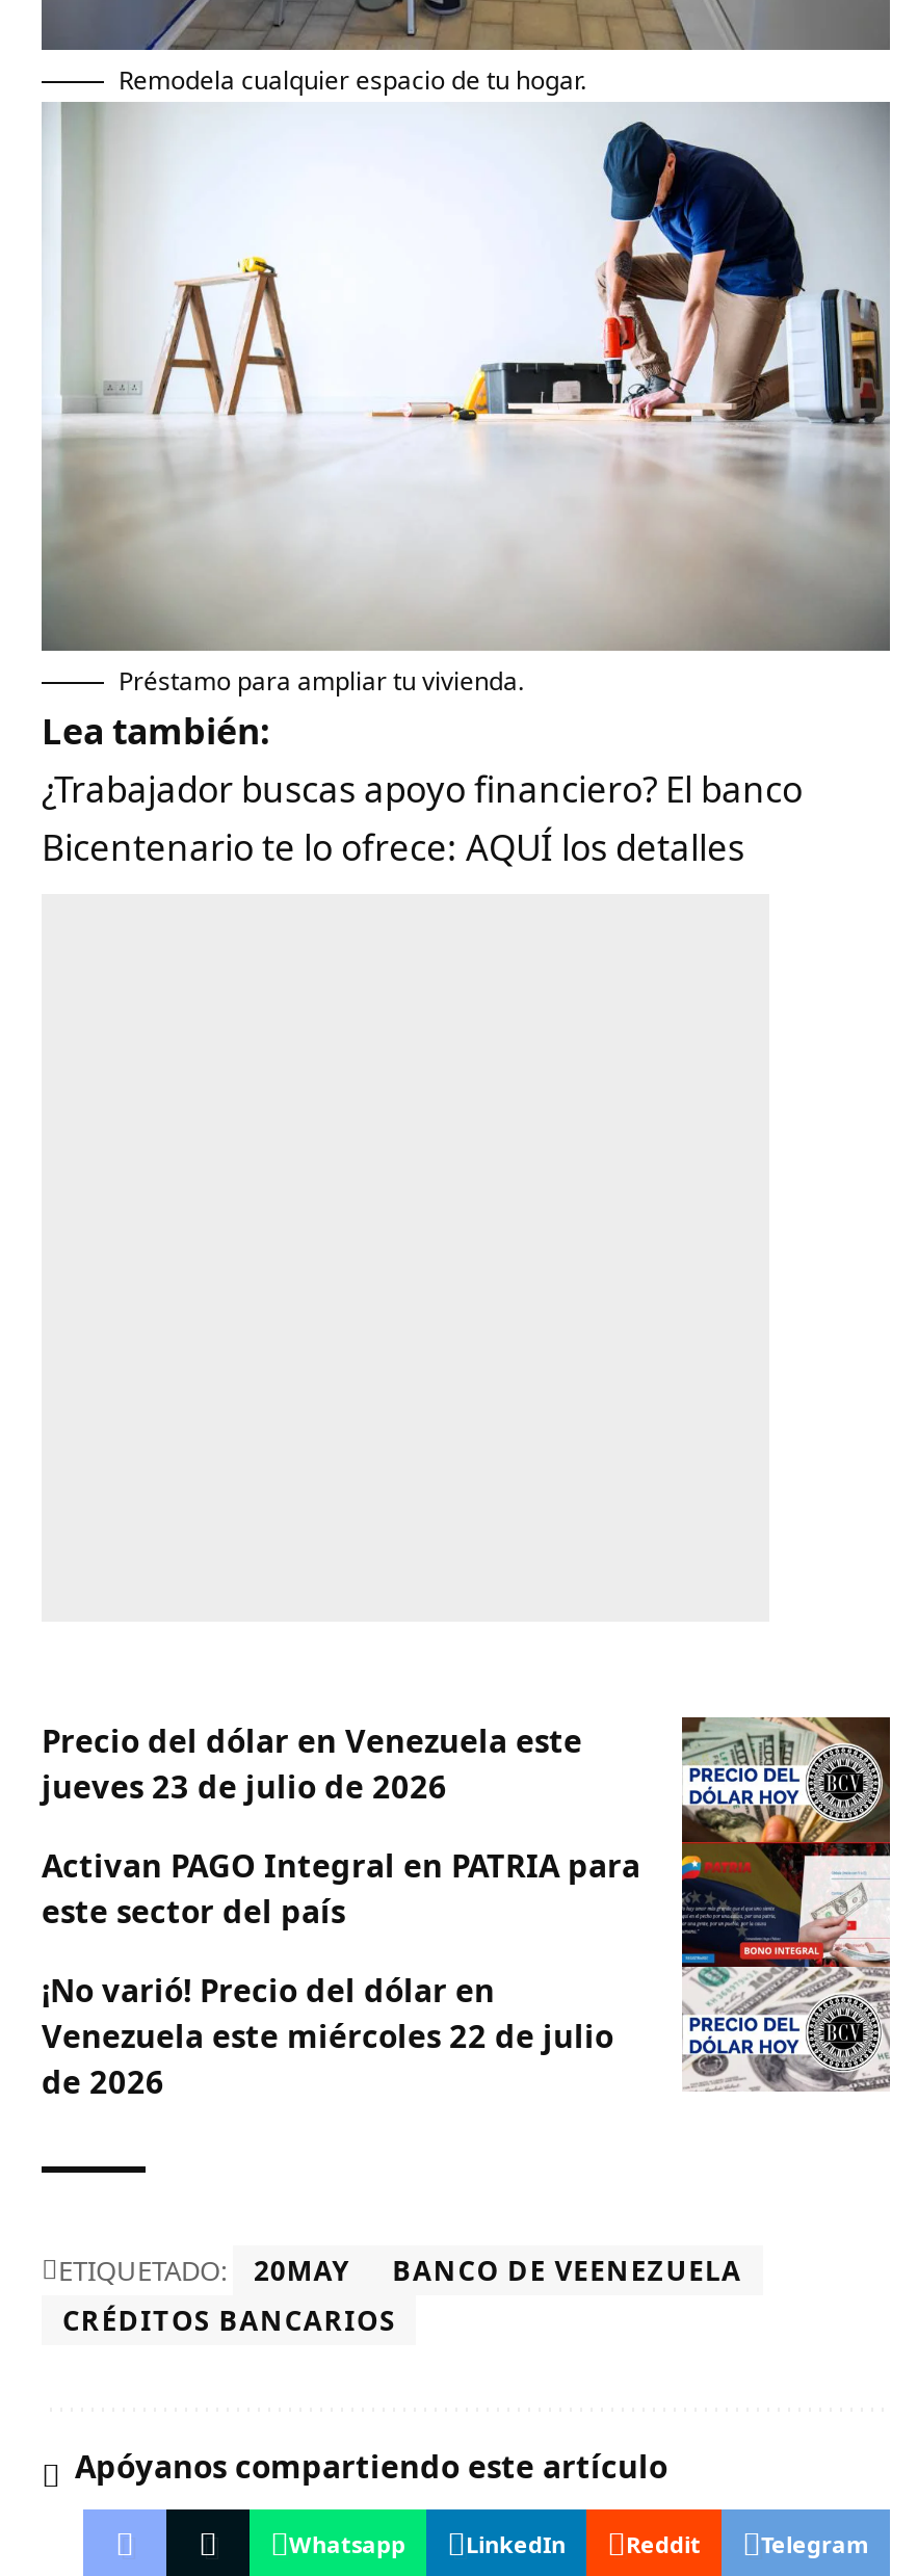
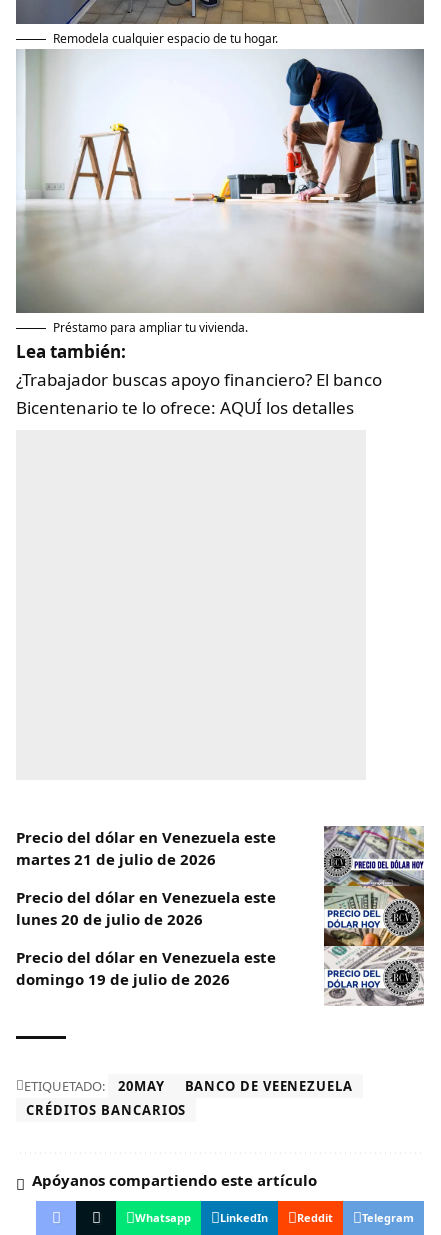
- [image]
+ [image]

- jueves 23 de julio de 2026
+ martes 21 de julio de 2026

- Activan PAGO Integral en PATRIA para
- este sector del país
+ Precio del dólar en Venezuela este
+ lunes 20 de julio de 2026

- ¡No varió! Precio del dólar en
- Venezuela este miércoles 22 de julio
- de 2026
+ Precio del dólar en Venezuela este
+ domingo 19 de julio de 2026
